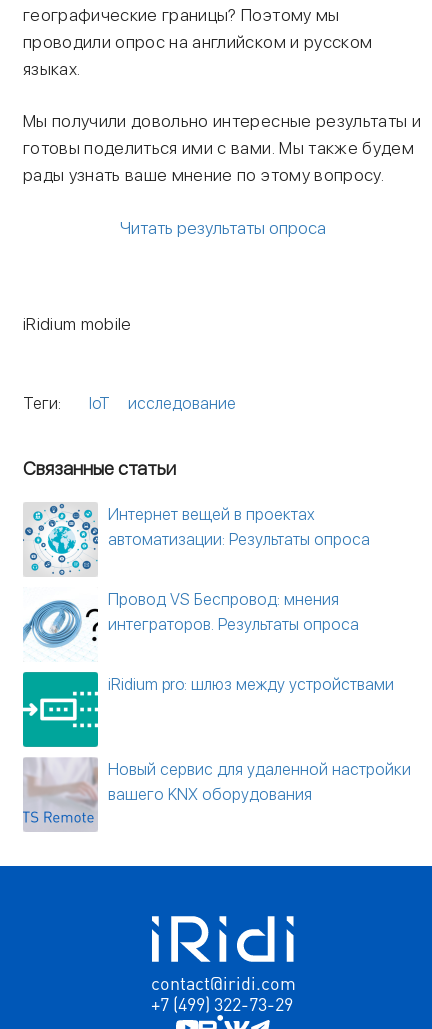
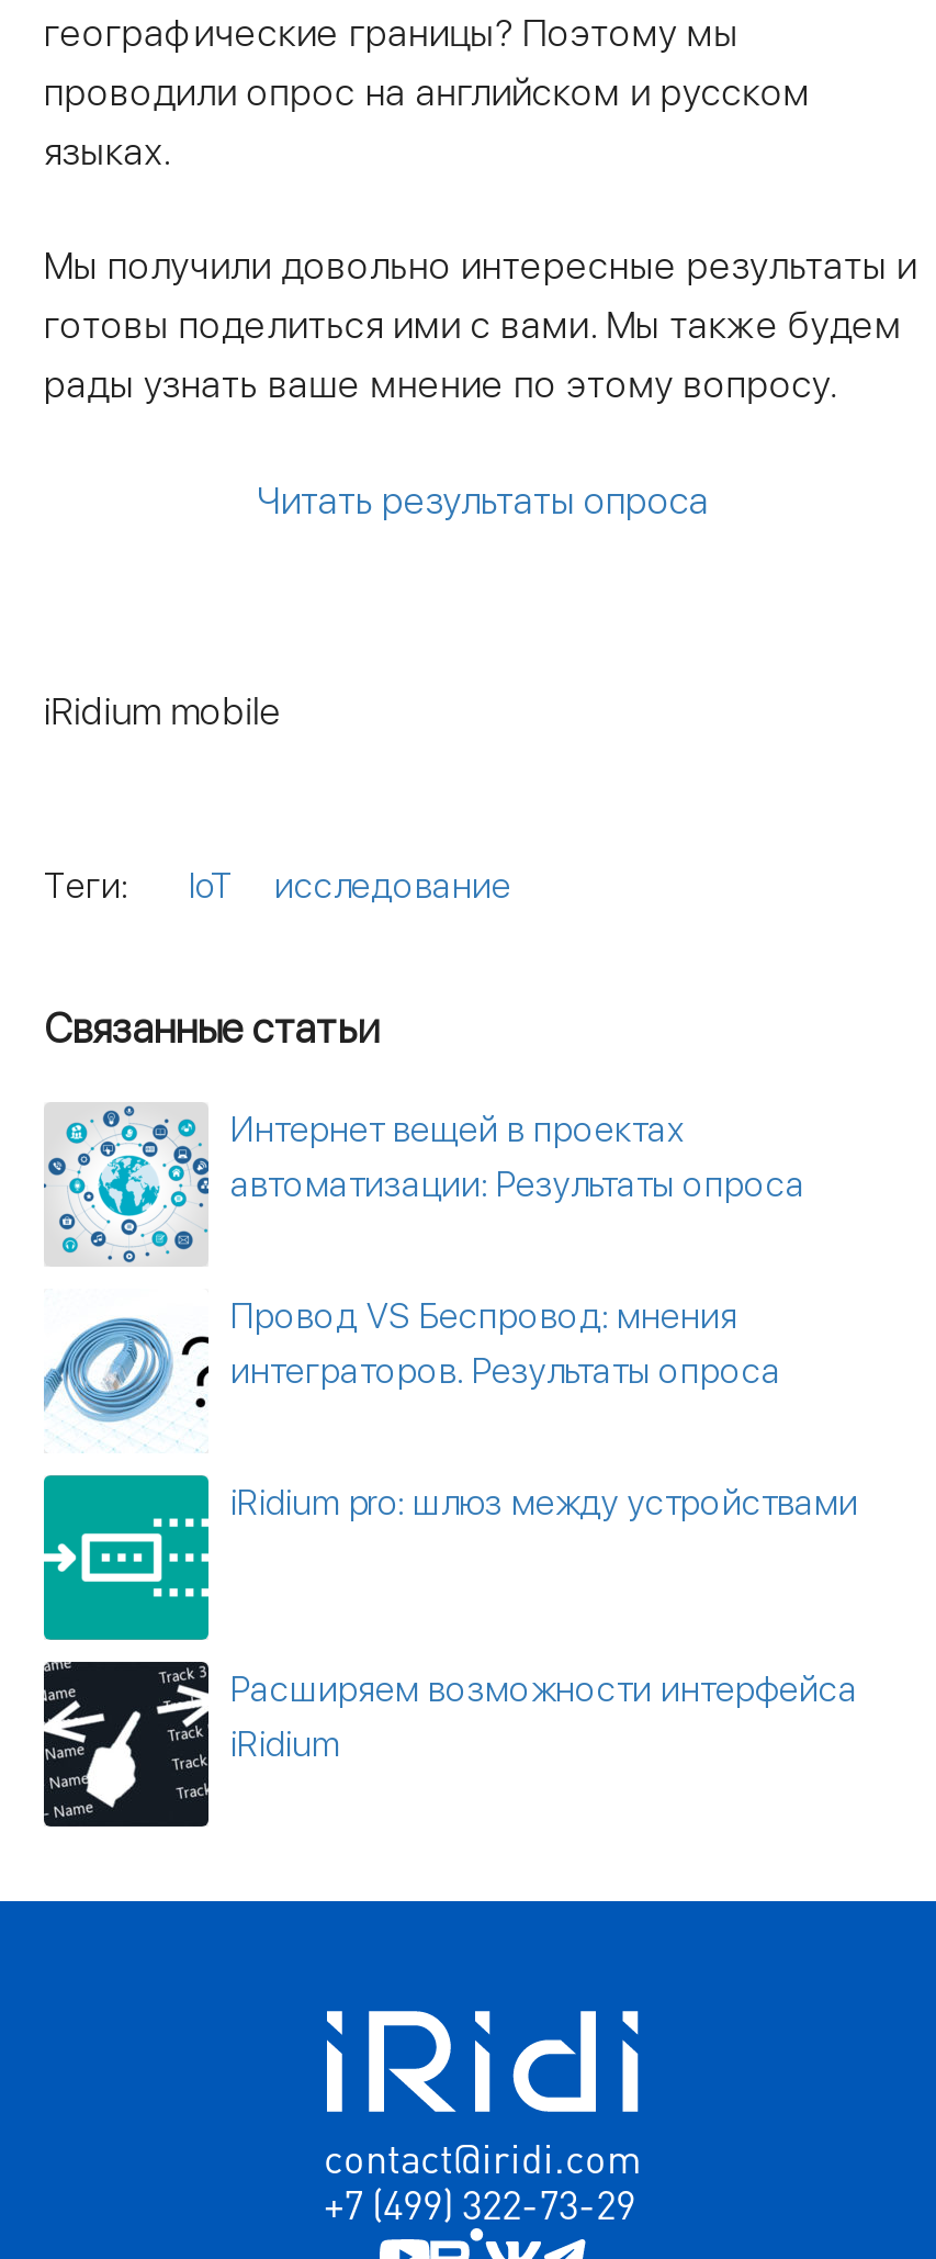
- [image]
- Новый сервис для удаленной настройки
- вашего KNX оборудования
+ [image]
+ Расширяем возможности интерфейса
+ iRidium
